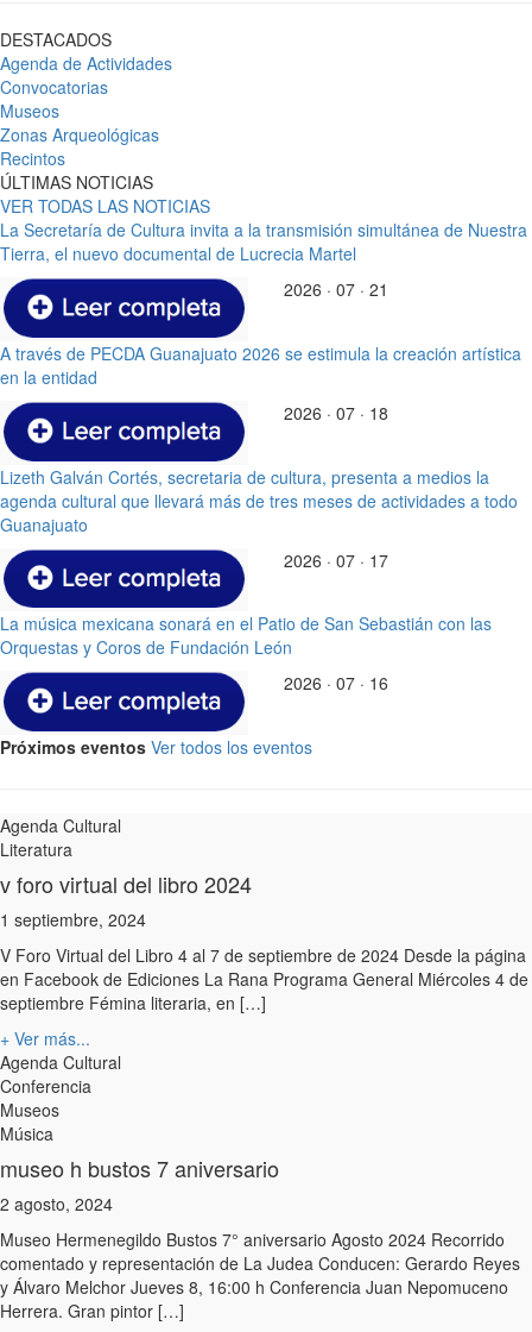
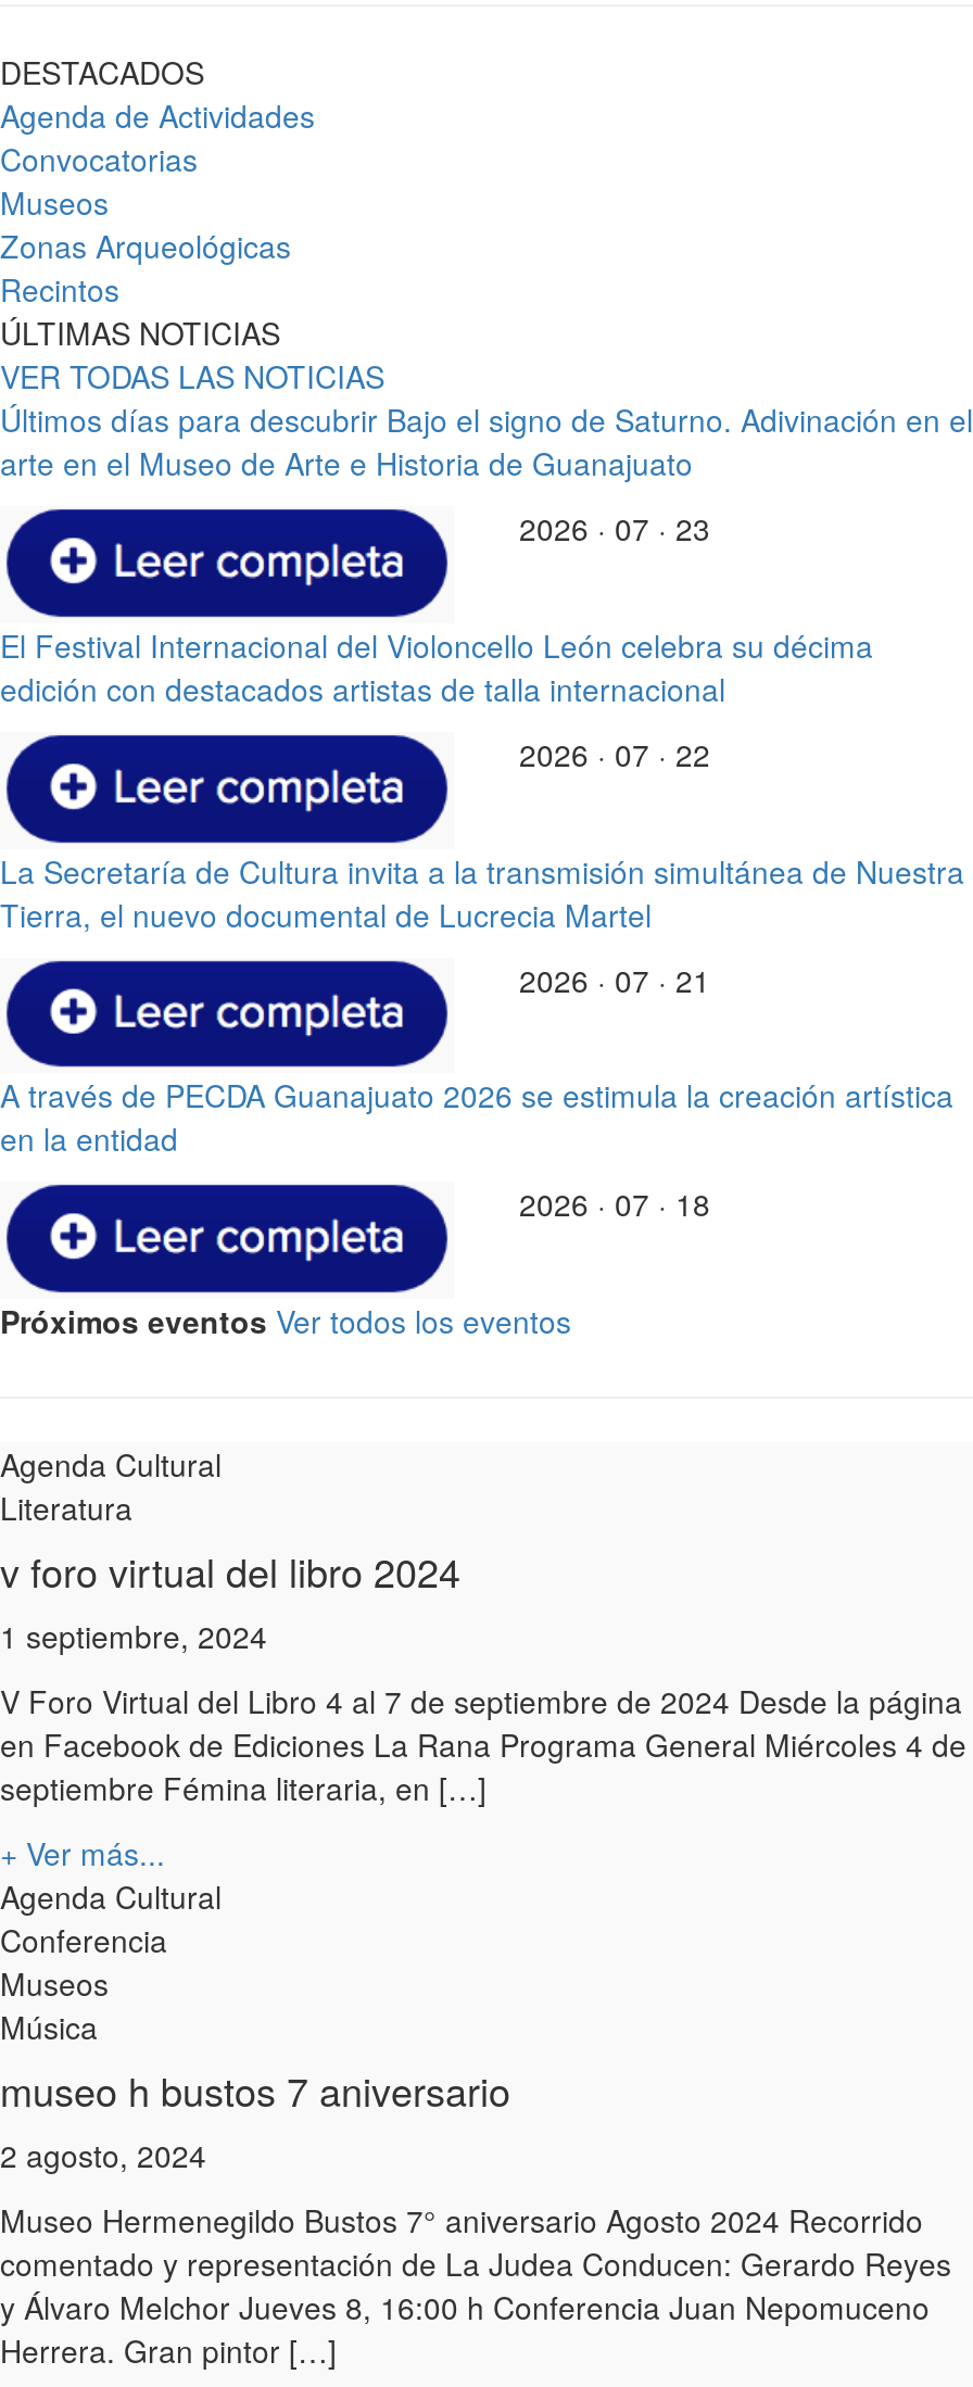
+ Últimos días para descubrir Bajo el signo de Saturno. Adivinación en el
+ arte en el Museo de Arte e Historia de Guanajuato
+ 2026 · 07 · 23
+ El Festival Internacional del Violoncello León celebra su décima
+ edición con destacados artistas de talla internacional
+ 2026 · 07 · 22

moved down: La Secretaría de Cultura invita a la transmisión simultánea de Nuestra | Tierra, el nuevo documental de Lucrecia Martel | 2026 · 07 · 21 | A través de PECDA Guanajuato 2026 se estimula la creación artística | en la entidad | 2026 · 07 · 18

- Lizeth Galván Cortés, secretaria de cultura, presenta a medios la
- agenda cultural que llevará más de tres meses de actividades a todo
- Guanajuato
- 2026 · 07 · 17
- La música mexicana sonará en el Patio de San Sebastián con las
- Orquestas y Coros de Fundación León
- 2026 · 07 · 16
